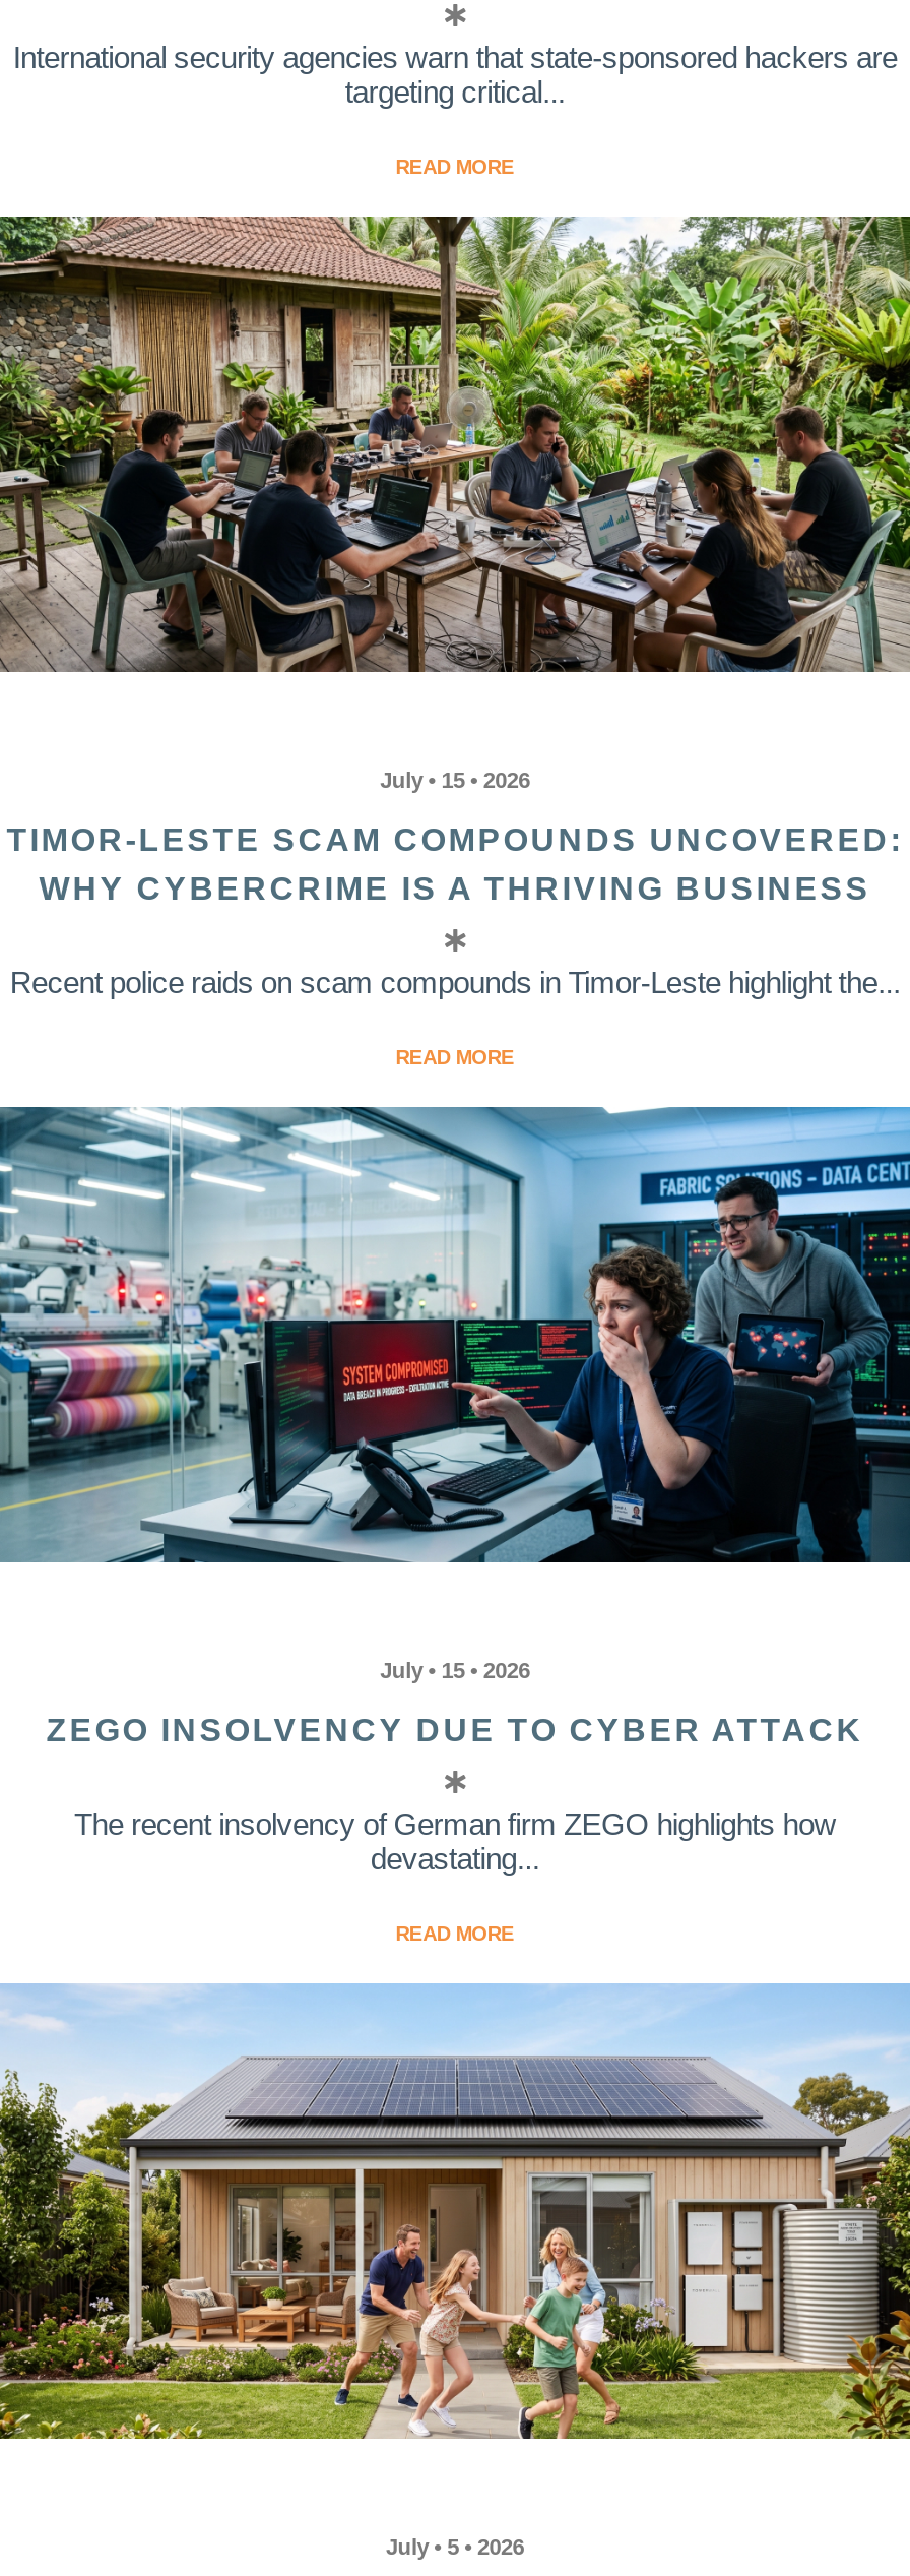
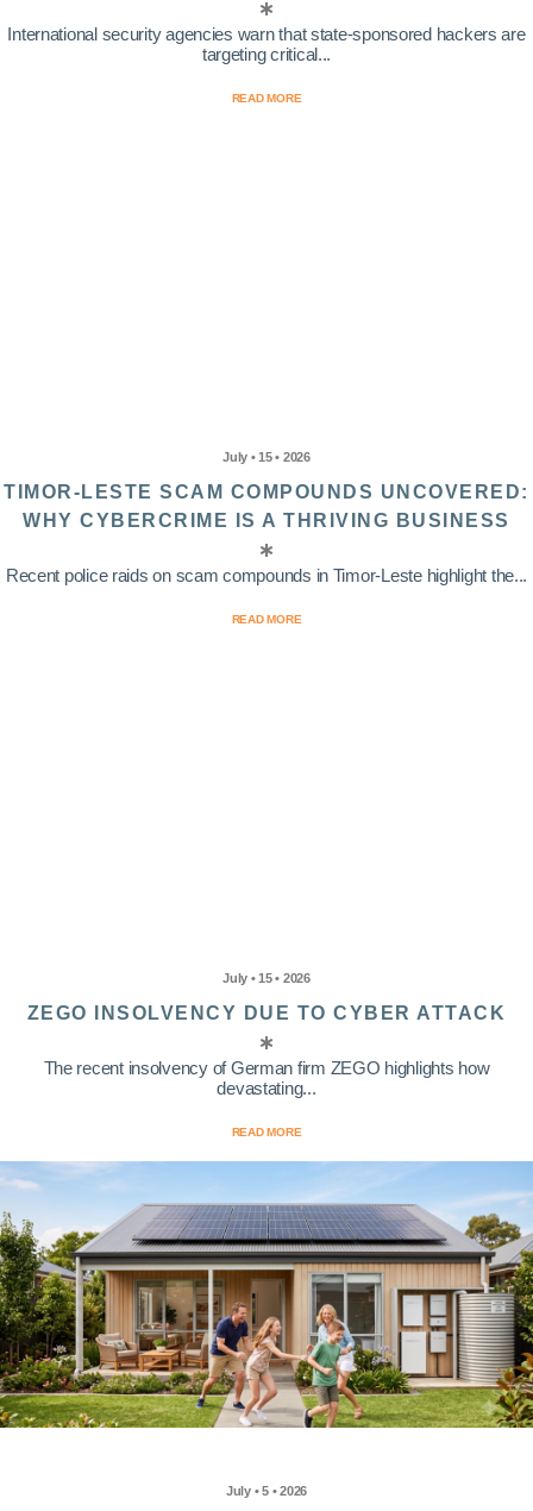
- [image]

- [image]
